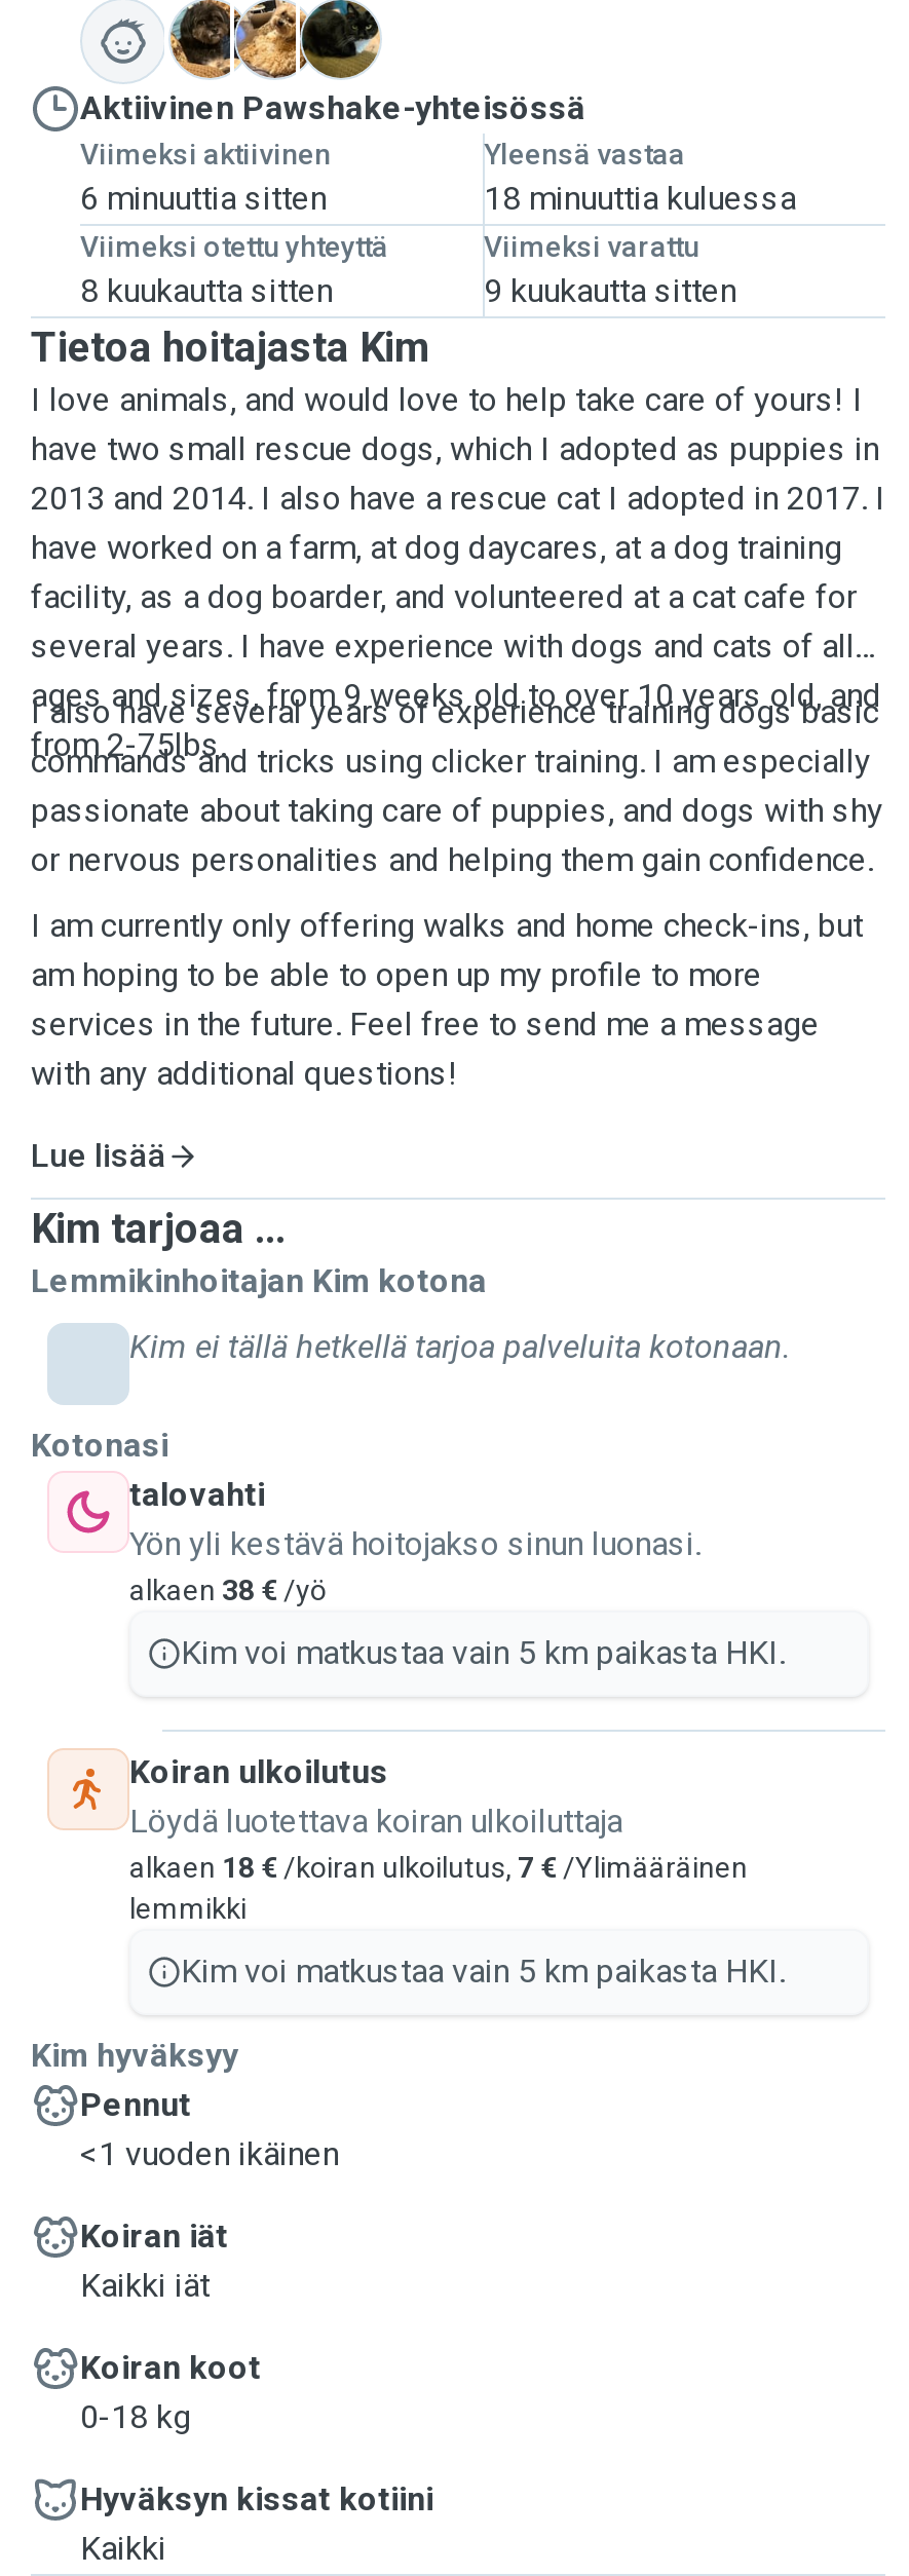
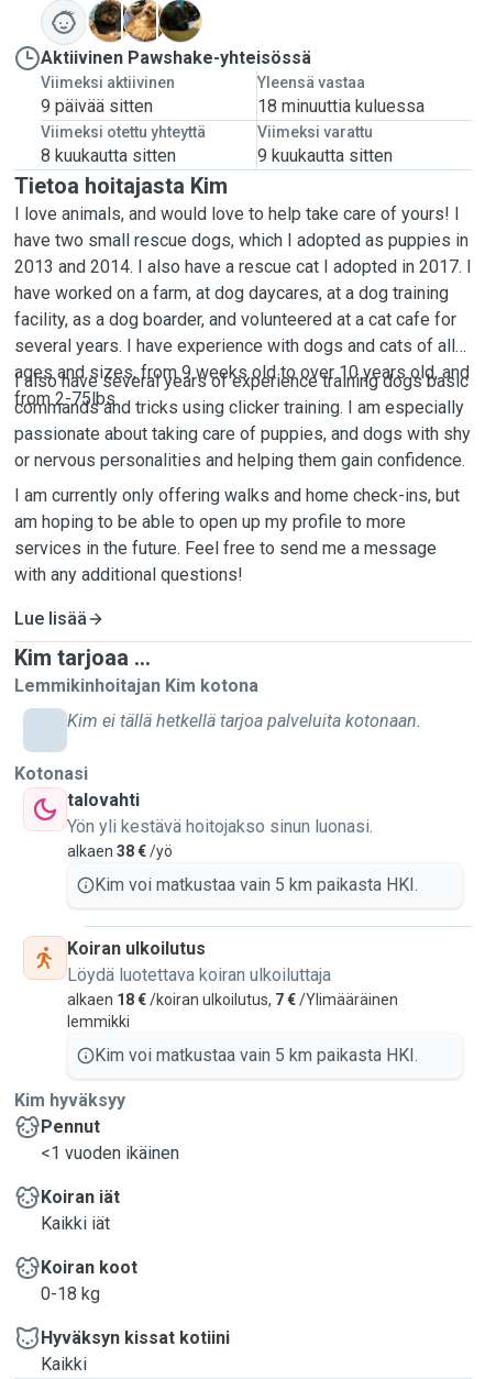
- 6 minuuttia sitten
+ 9 päivää sitten
